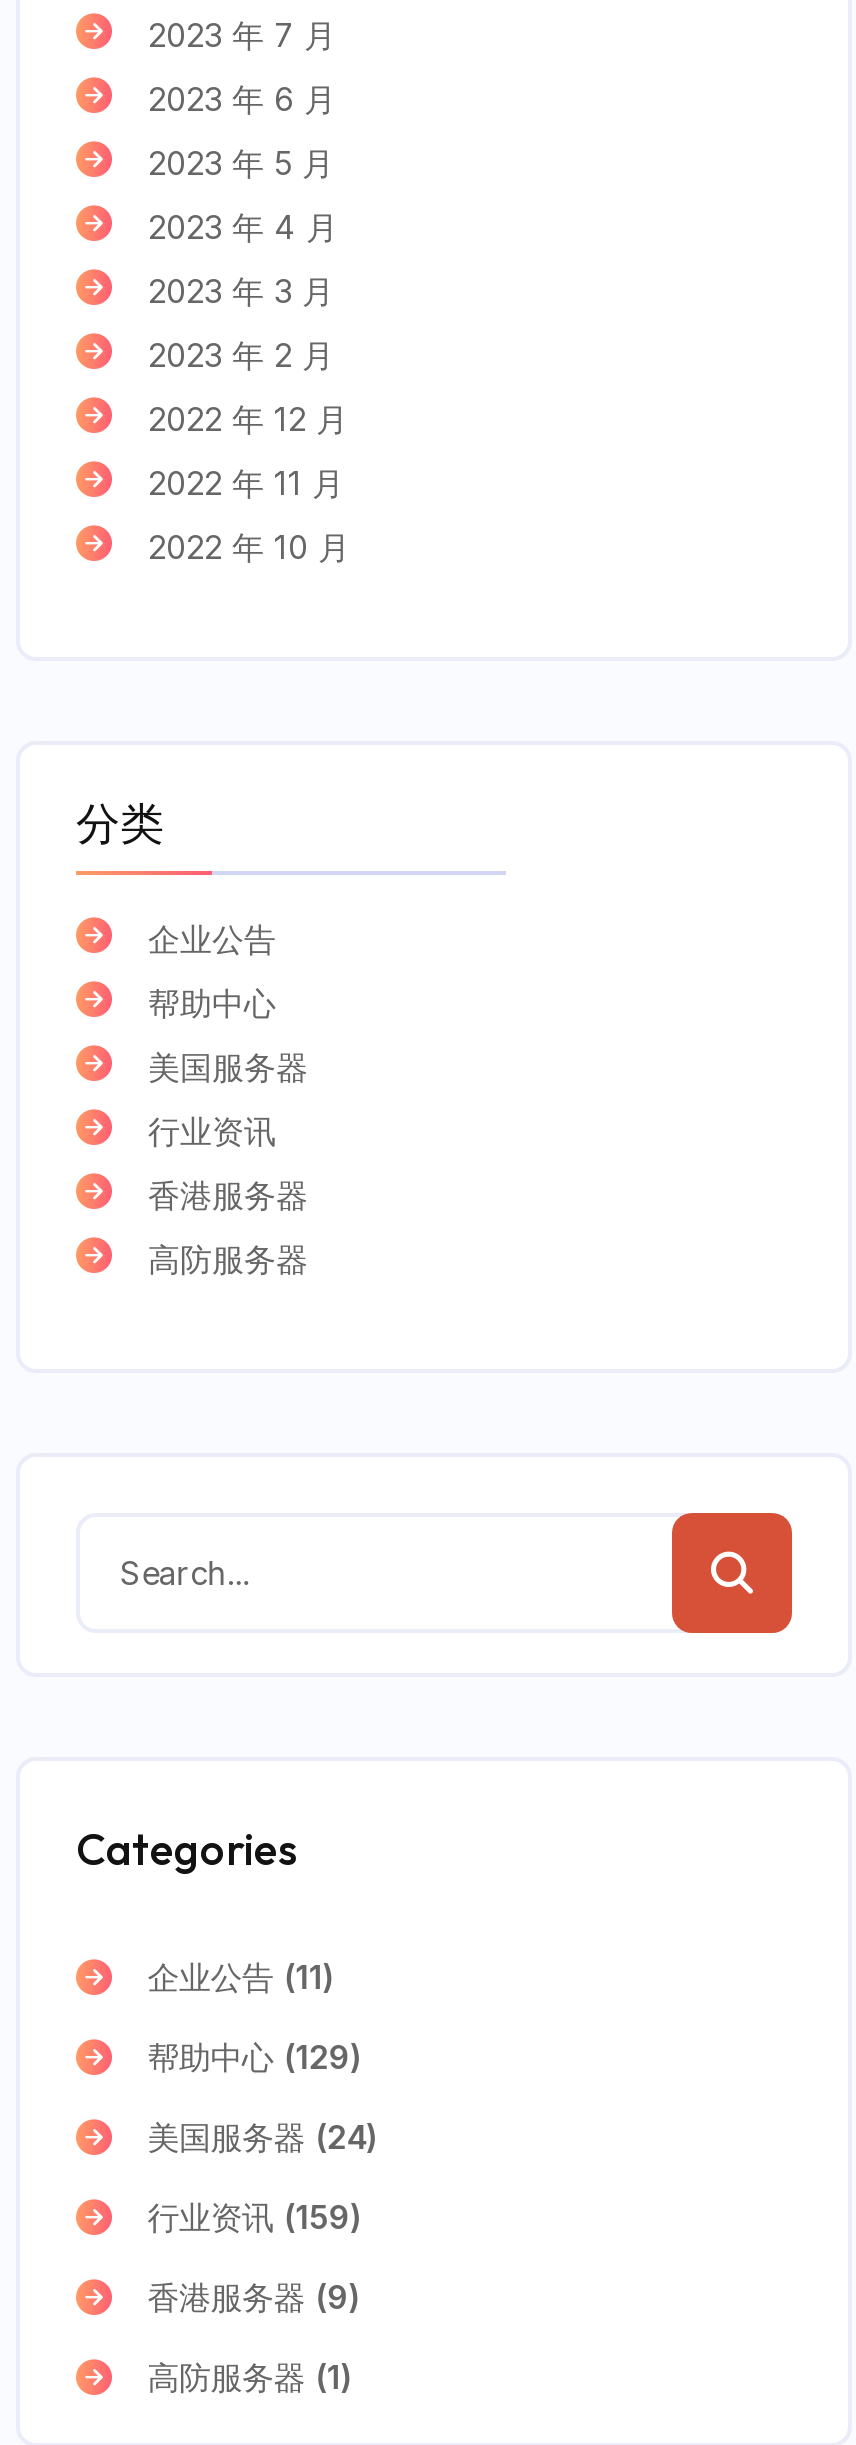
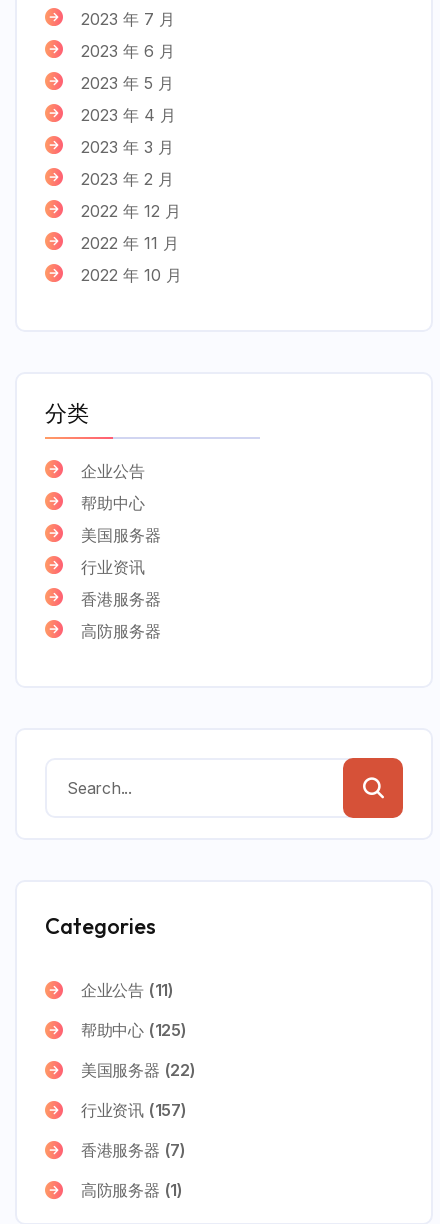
- 帮助中心 (129)
+ 帮助中心 (125)

- 美国服务器 (24)
+ 美国服务器 (22)

- 行业资讯 (159)
+ 行业资讯 (157)

- 香港服务器 (9)
+ 香港服务器 (7)
